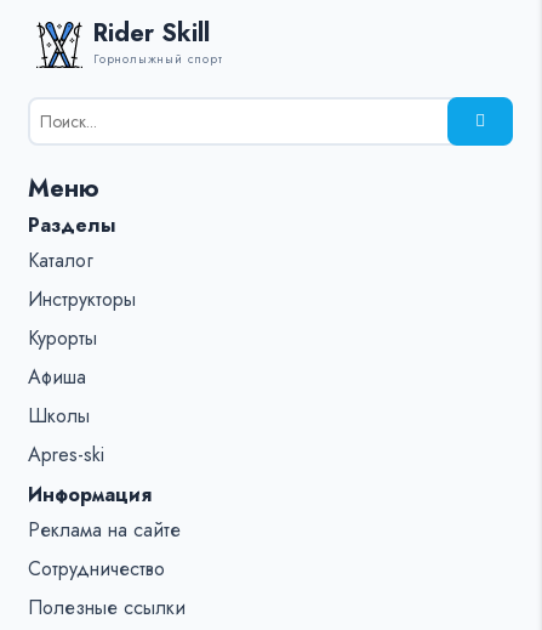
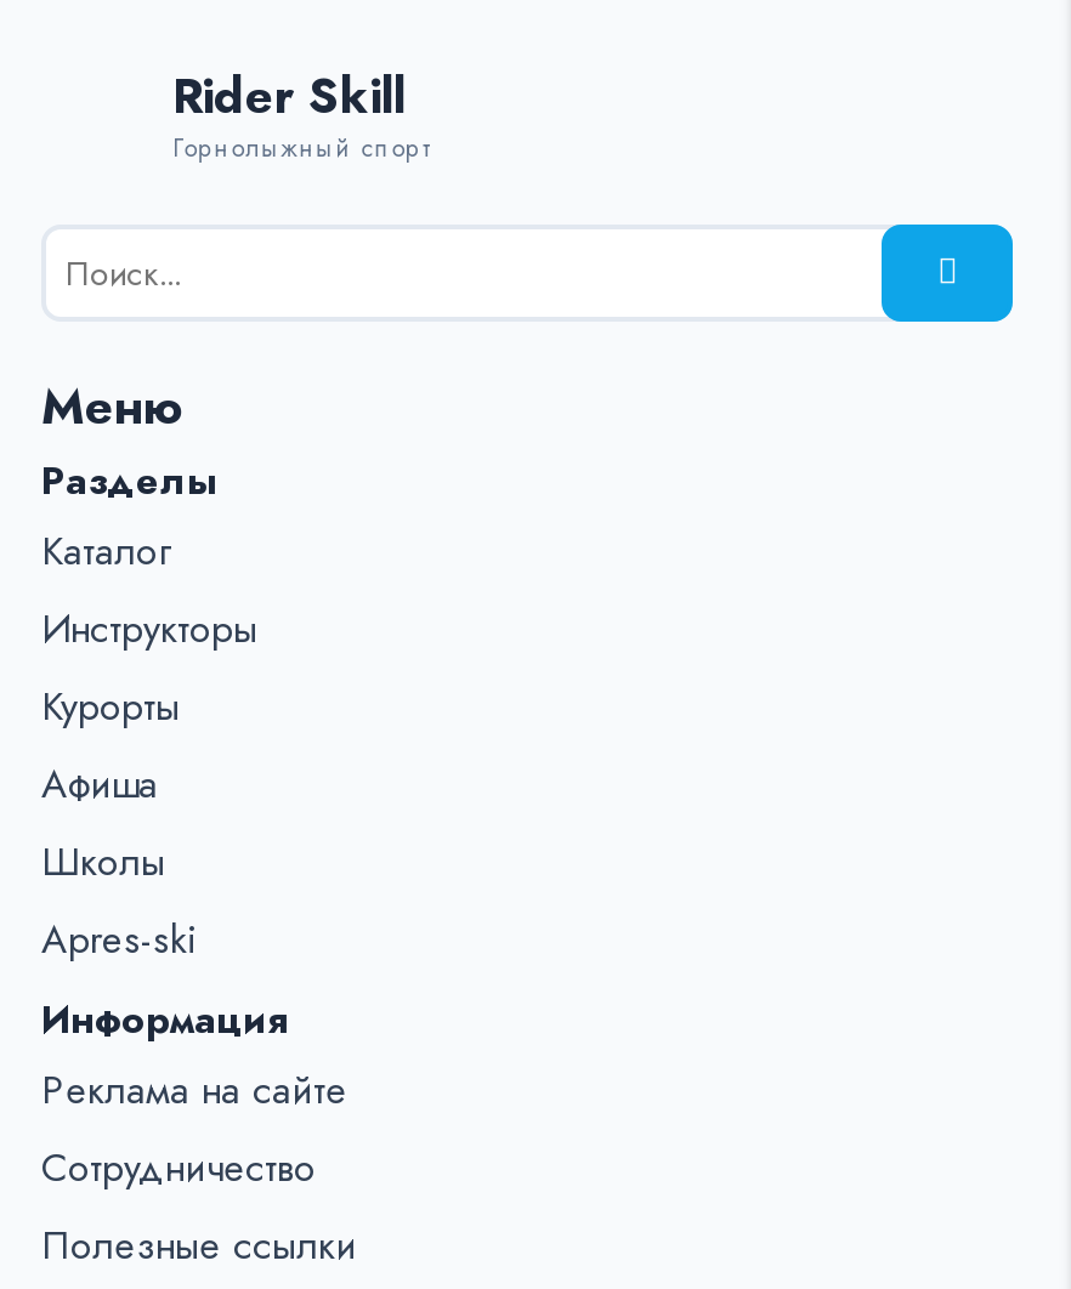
- [image]
